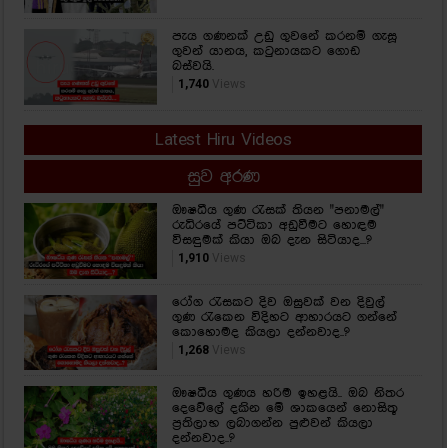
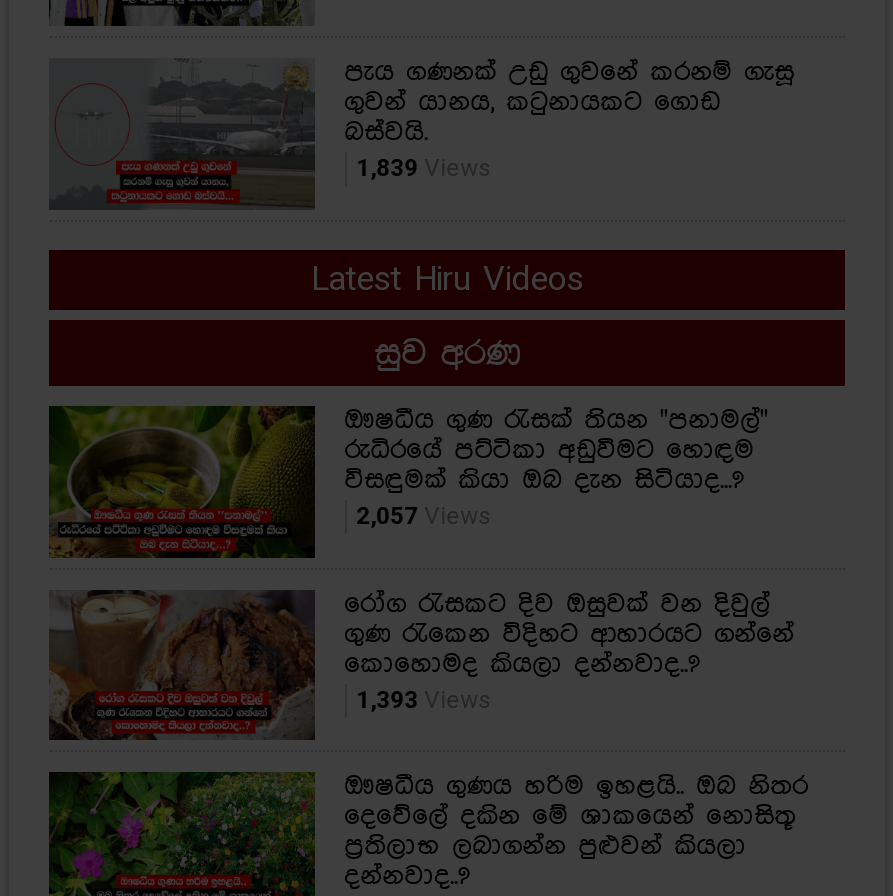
- 1,740 Views
+ 1,839 Views

- 1,910 Views
+ 2,057 Views

- 1,268 Views
+ 1,393 Views
